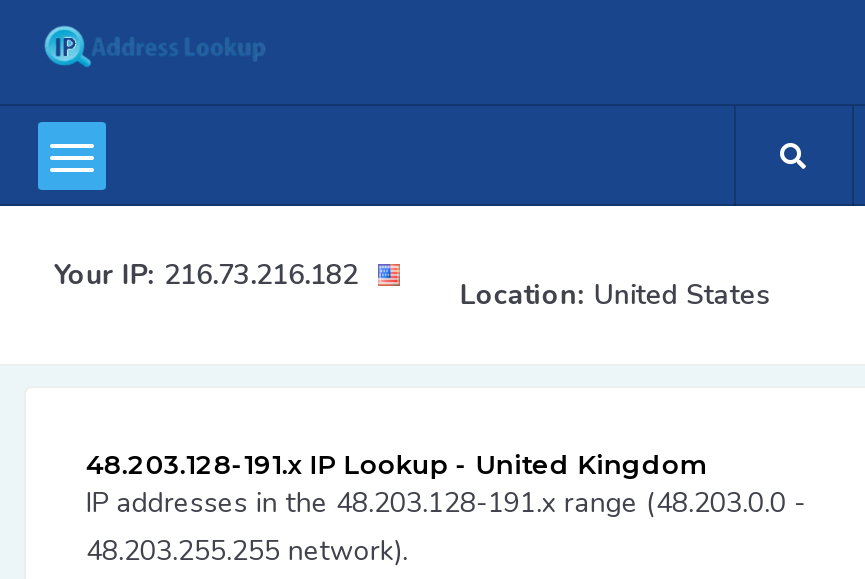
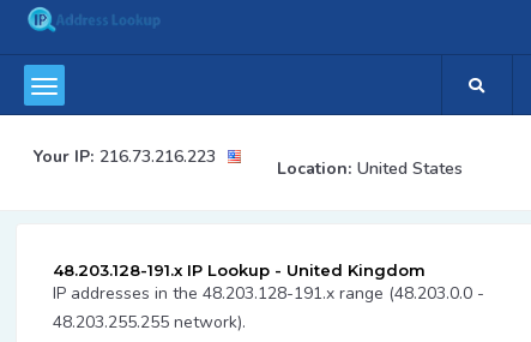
- Your IP: 216.73.216.182
+ Your IP: 216.73.216.223
